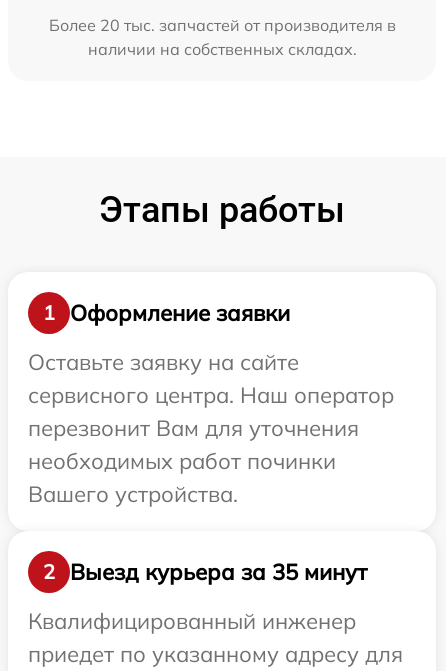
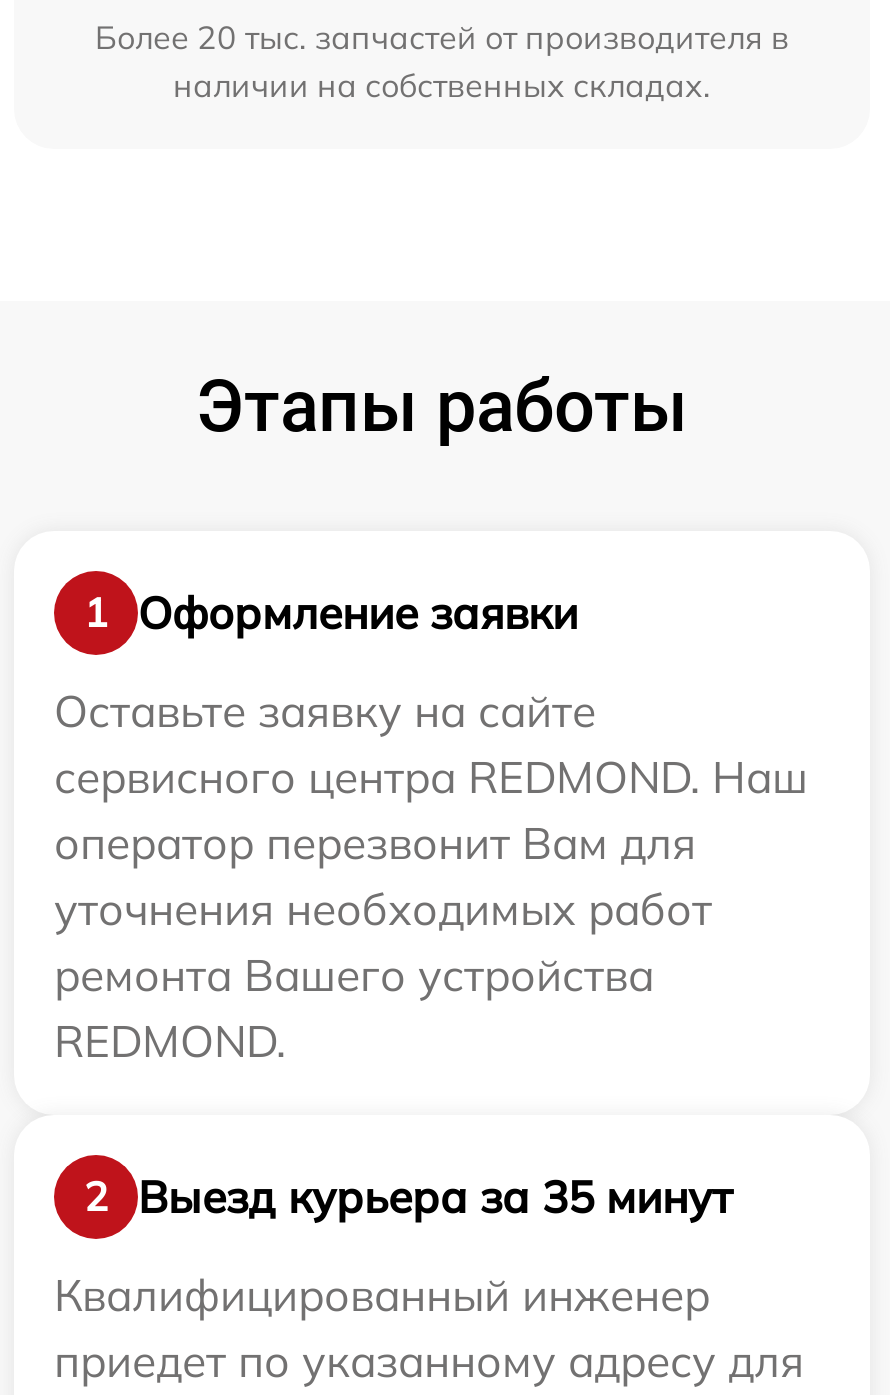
- сервисного центра. Наш оператор
- перезвонит Вам для уточнения
- необходимых работ починки
- Вашего устройства.
+ сервисного центра REDMOND. Наш
+ оператор перезвонит Вам для
+ уточнения необходимых работ
+ ремонта Вашего устройства
+ REDMOND.
